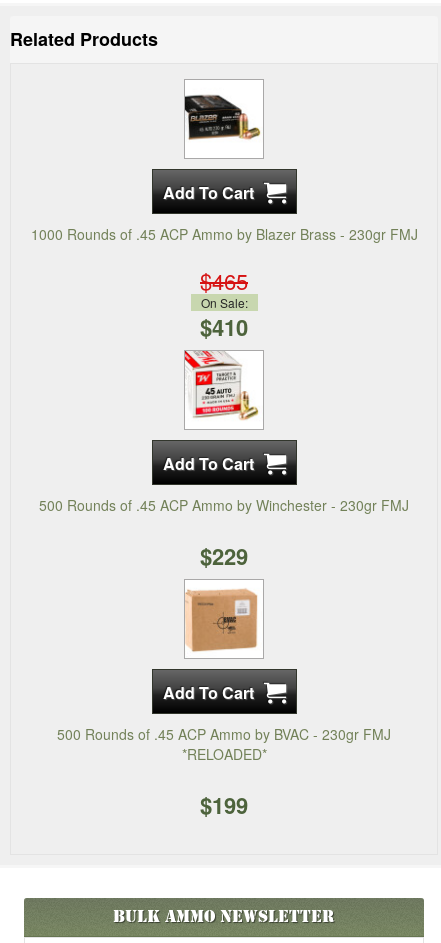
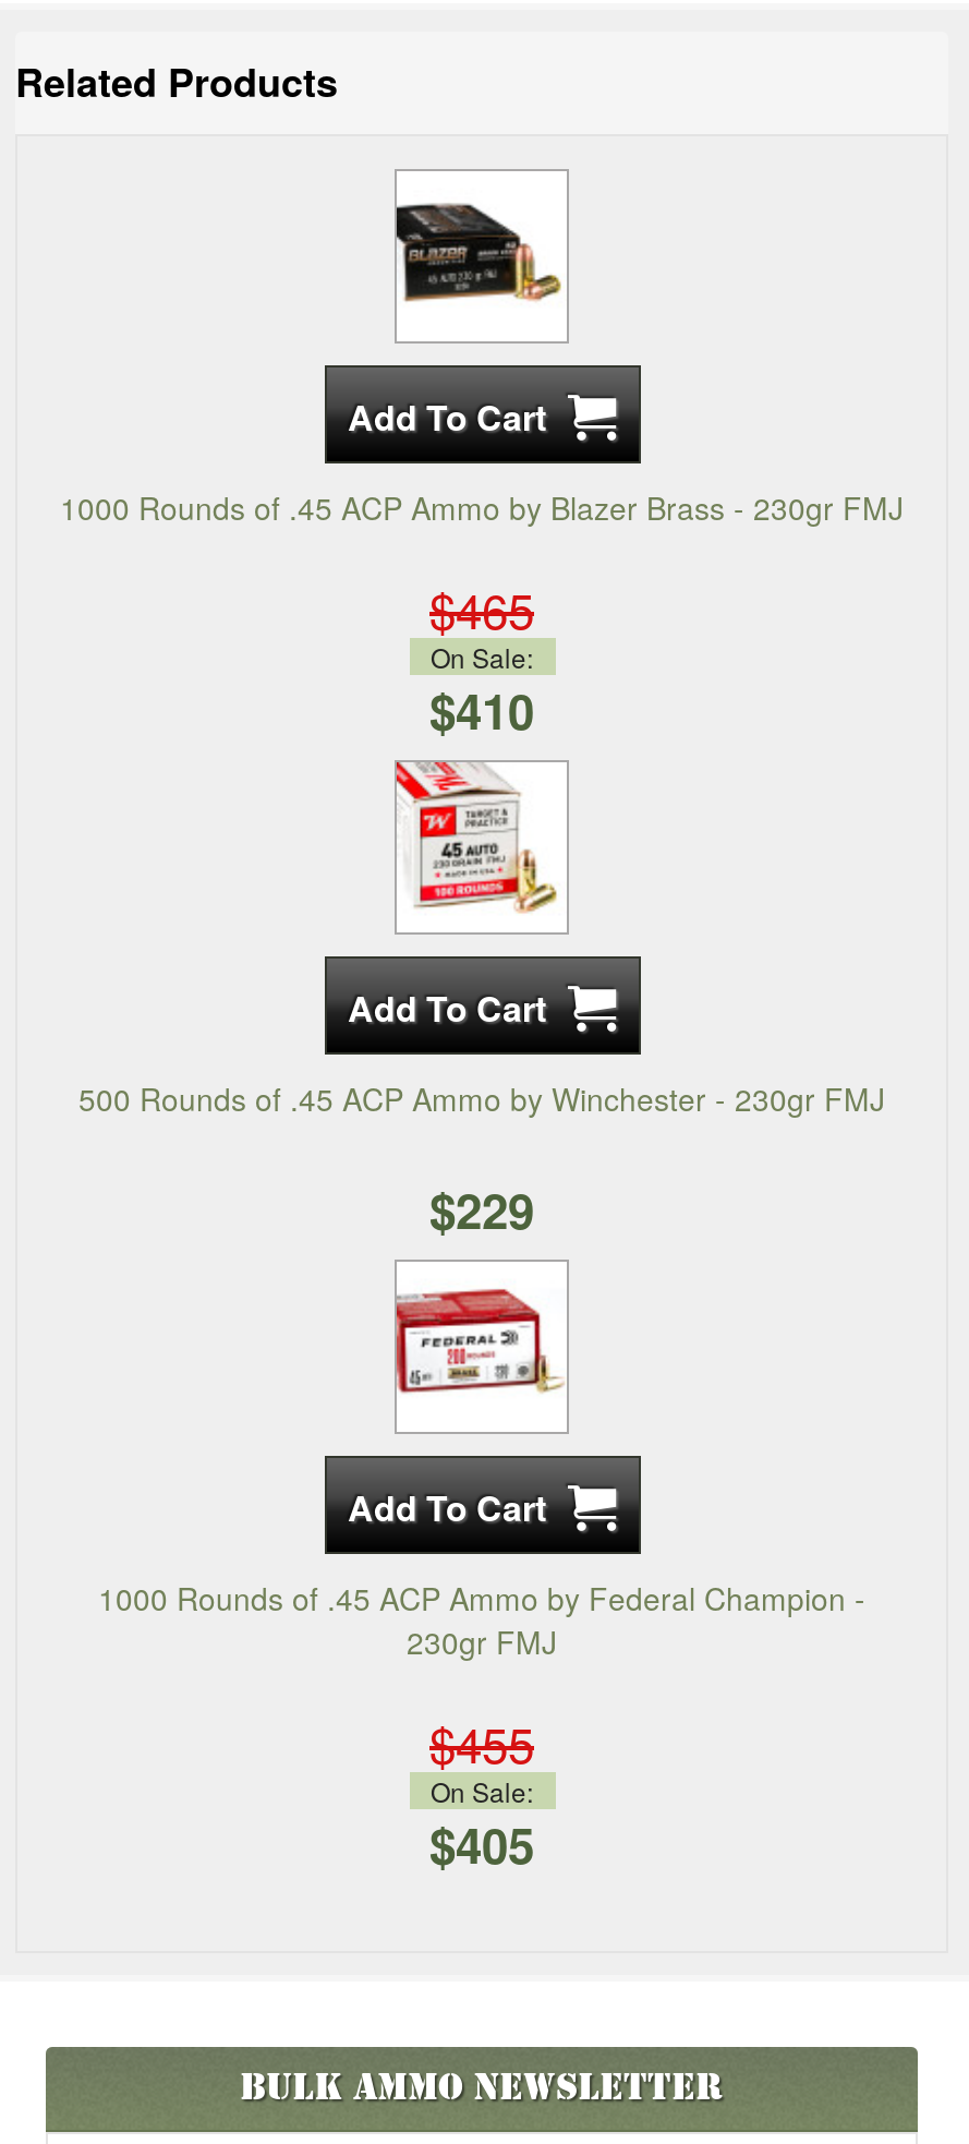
- [image]
+ [image]

- 500 Rounds of .45 ACP Ammo by BVAC - 230gr FMJ
- *RELOADED*
+ 1000 Rounds of .45 ACP Ammo by Federal Champion -
+ 230gr FMJ

- $199
+ $455
+ On Sale:
+ $405
